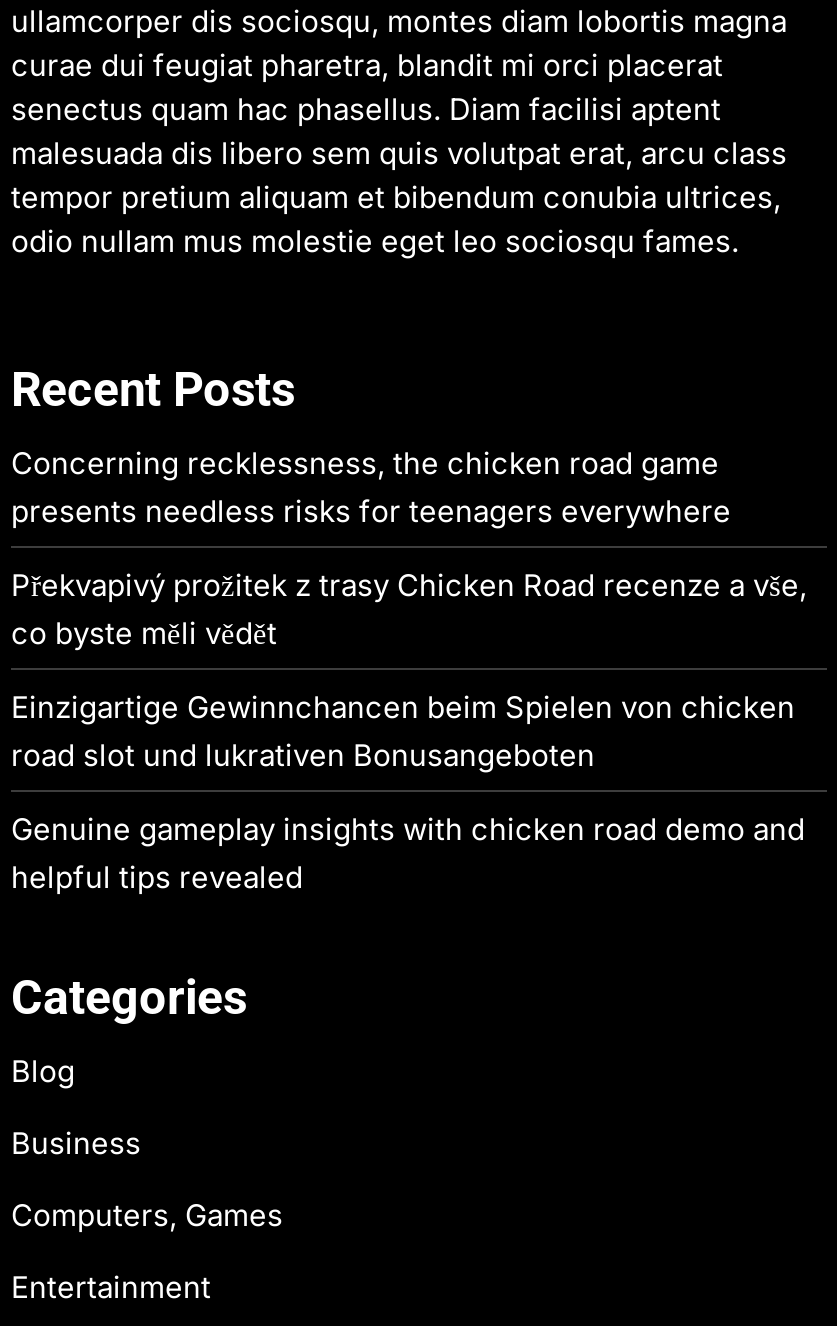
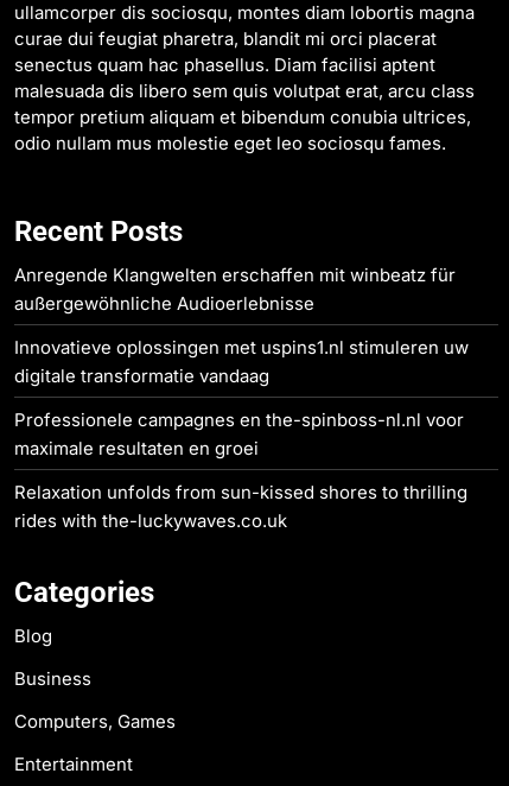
- Concerning recklessness, the chicken road game
- presents needless risks for teenagers everywhere
+ Anregende Klangwelten erschaffen mit winbeatz für
+ außergewöhnliche Audioerlebnisse

- Překvapivý prožitek z trasy Chicken Road recenze a vše,
- co byste měli vědět
+ Innovatieve oplossingen met uspins1.nl stimuleren uw
+ digitale transformatie vandaag

- Einzigartige Gewinnchancen beim Spielen von chicken
- road slot und lukrativen Bonusangeboten
+ Professionele campagnes en the-spinboss-nl.nl voor
+ maximale resultaten en groei

- Genuine gameplay insights with chicken road demo and
- helpful tips revealed
+ Relaxation unfolds from sun-kissed shores to thrilling
+ rides with the-luckywaves.co.uk
